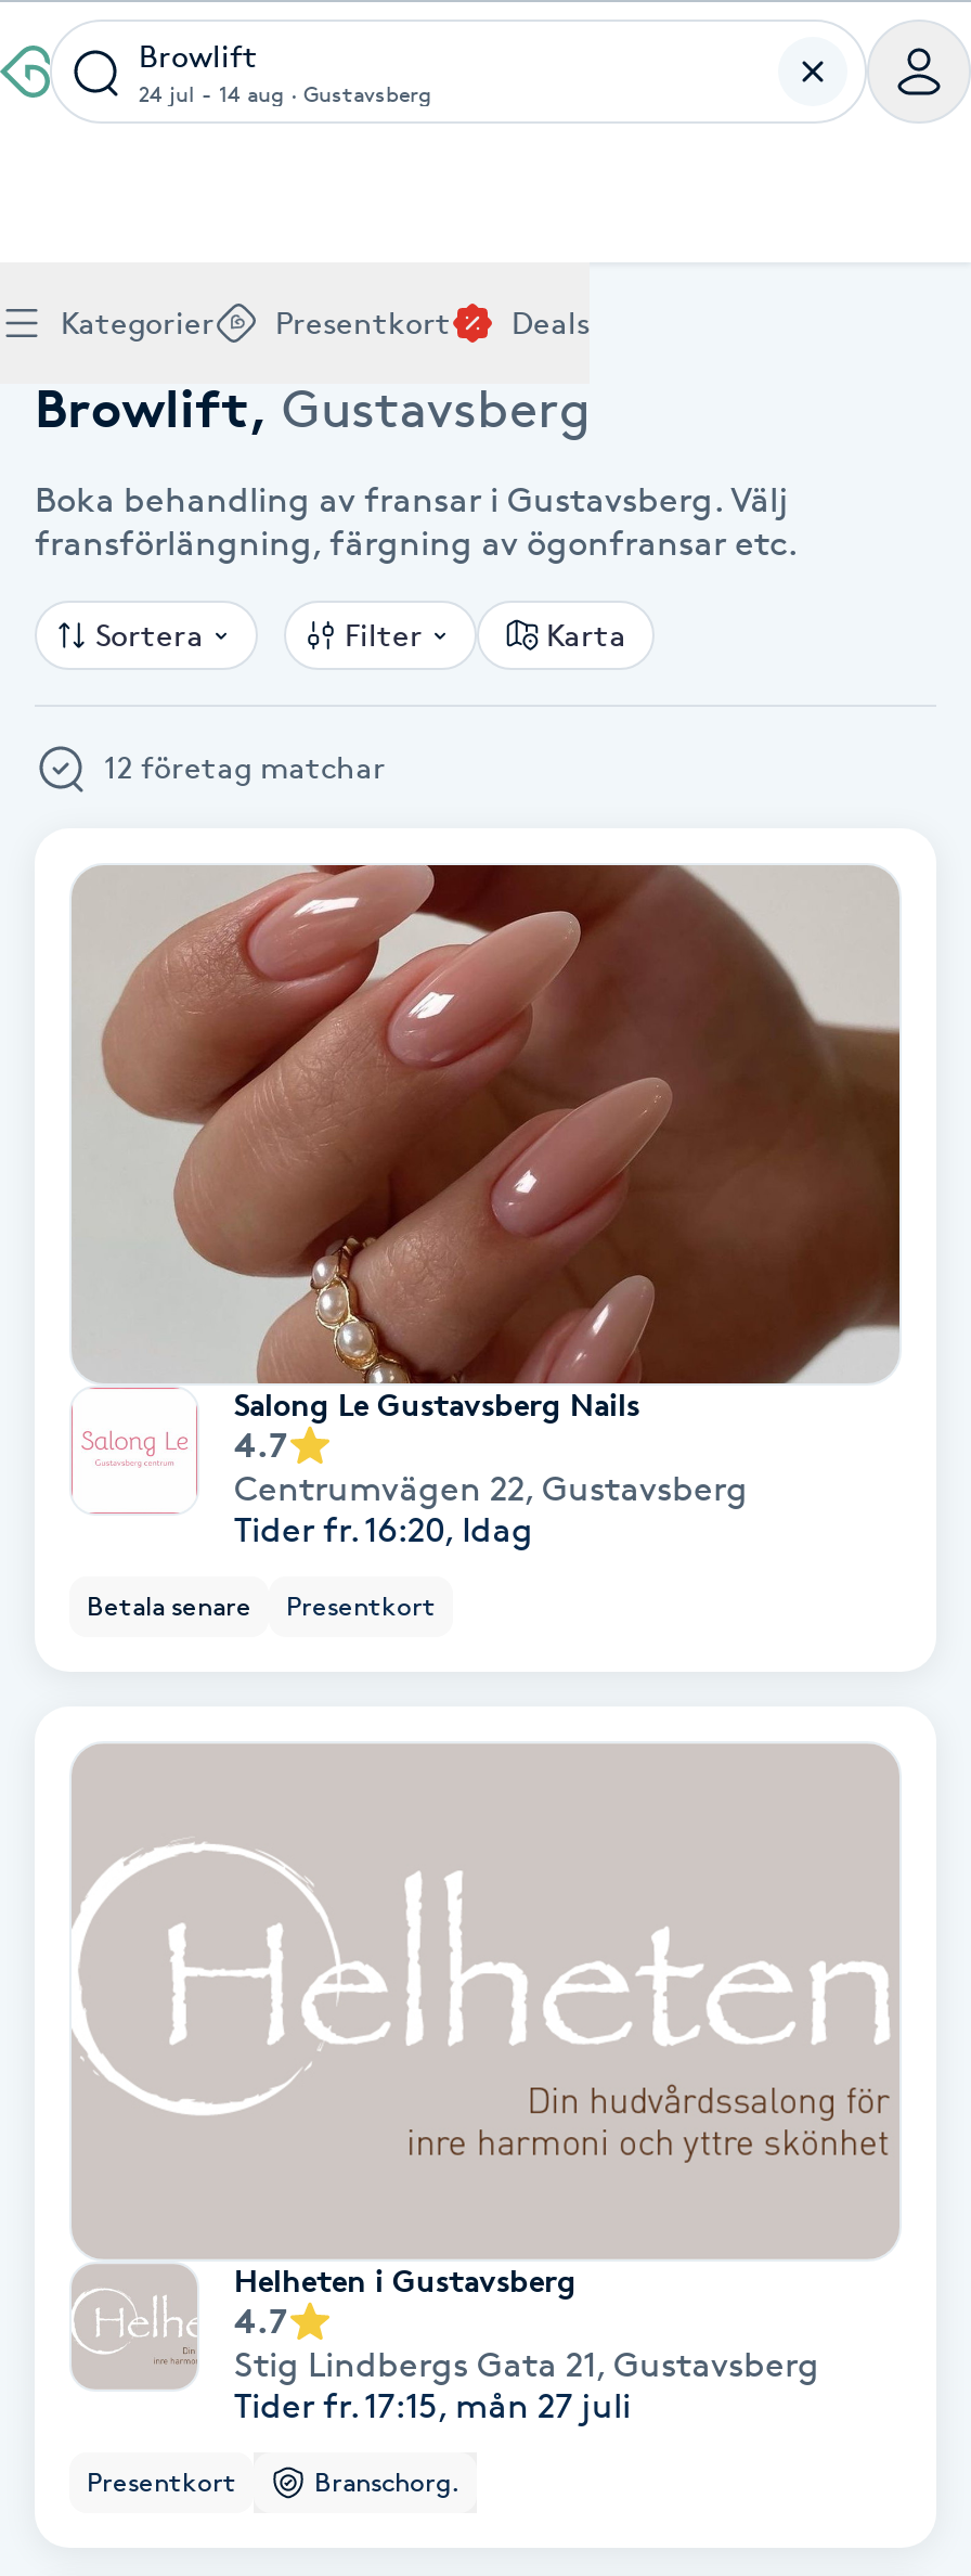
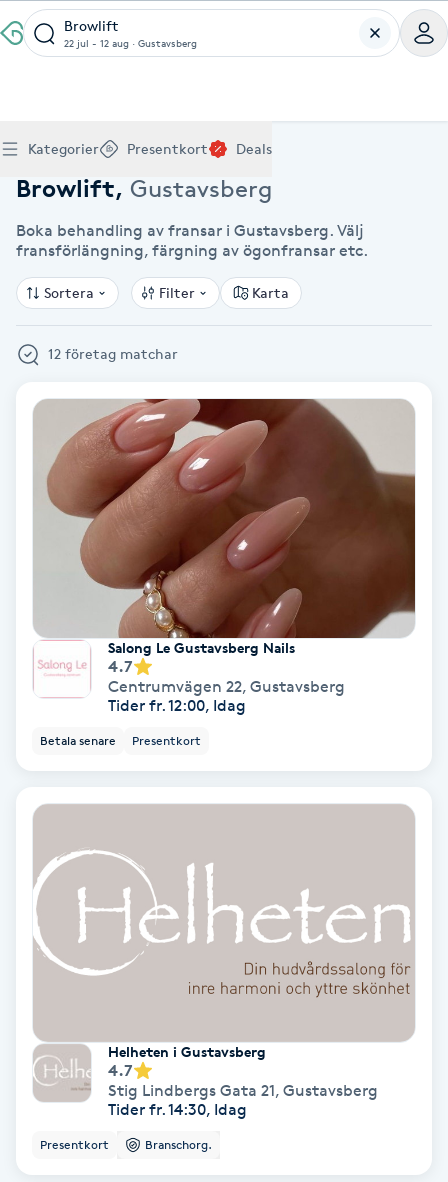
- 24 jul - 14 aug · Gustavsberg
+ 22 jul - 12 aug · Gustavsberg

- Tider fr. 16:20, Idag
+ Tider fr. 12:00, Idag

- Tider fr. 17:15, mån 27 juli
+ Tider fr. 14:30, Idag
